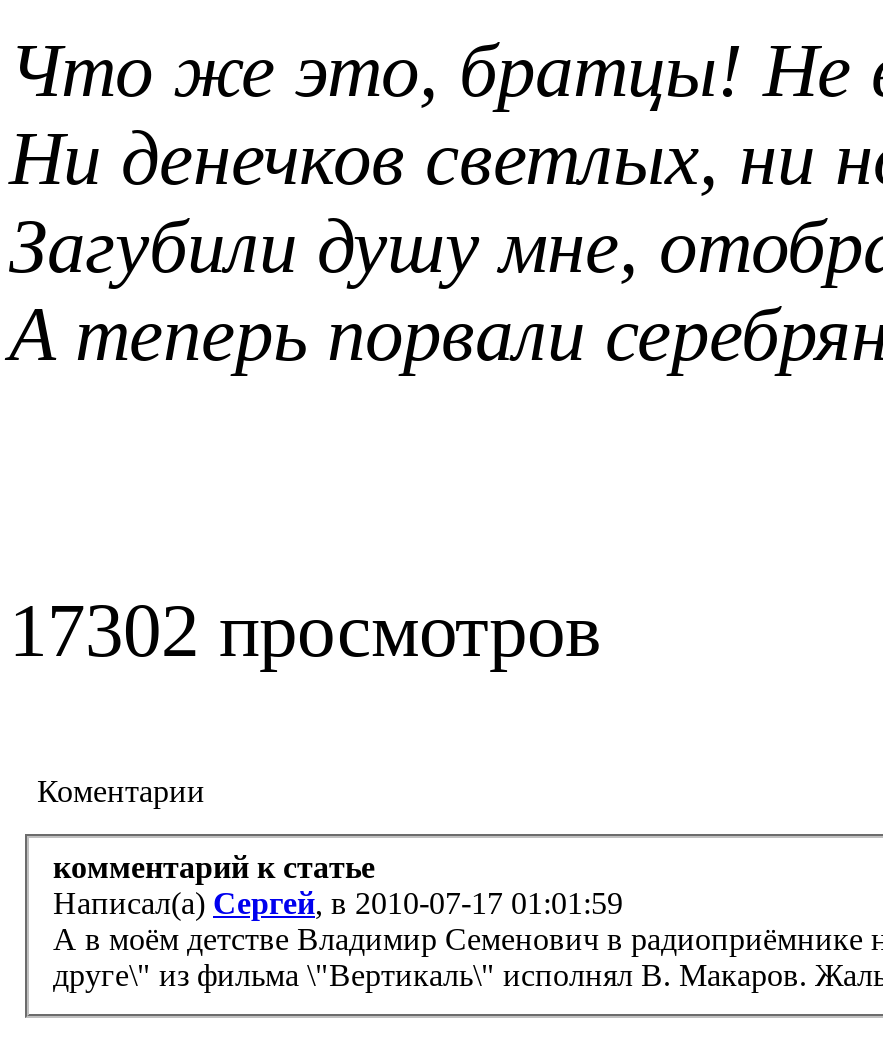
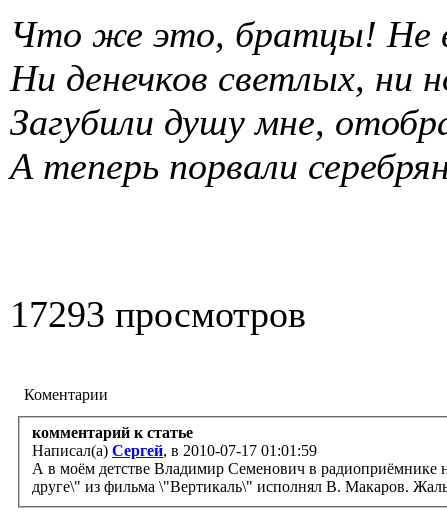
- 17302 просмотров
+ 17293 просмотров
